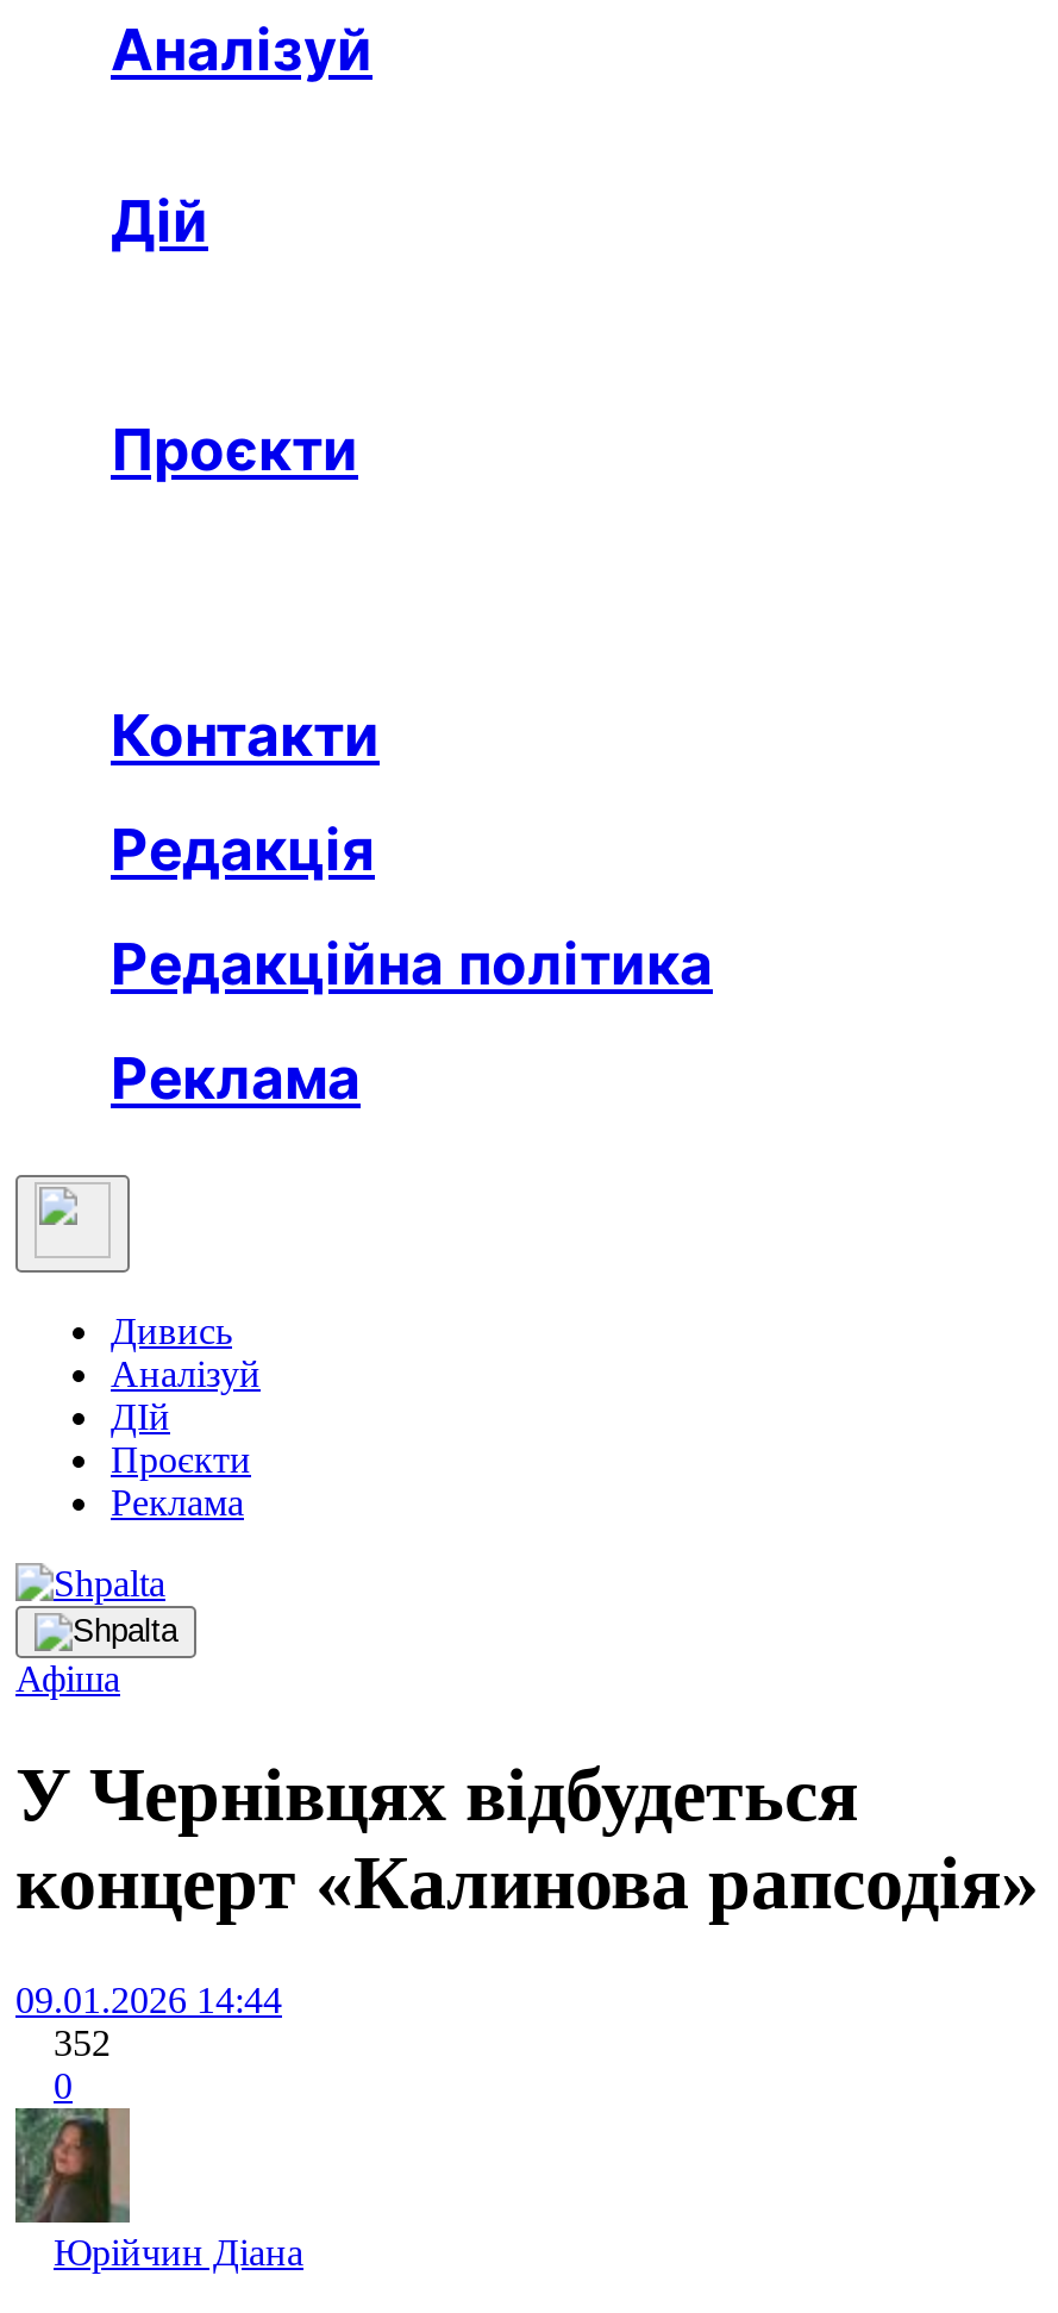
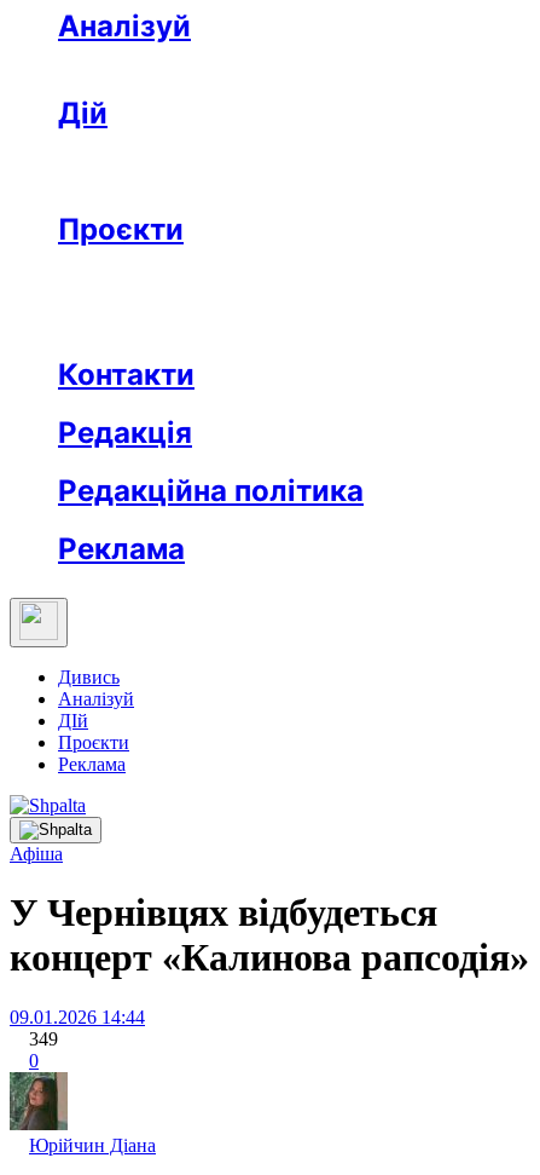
- 352
+ 349
